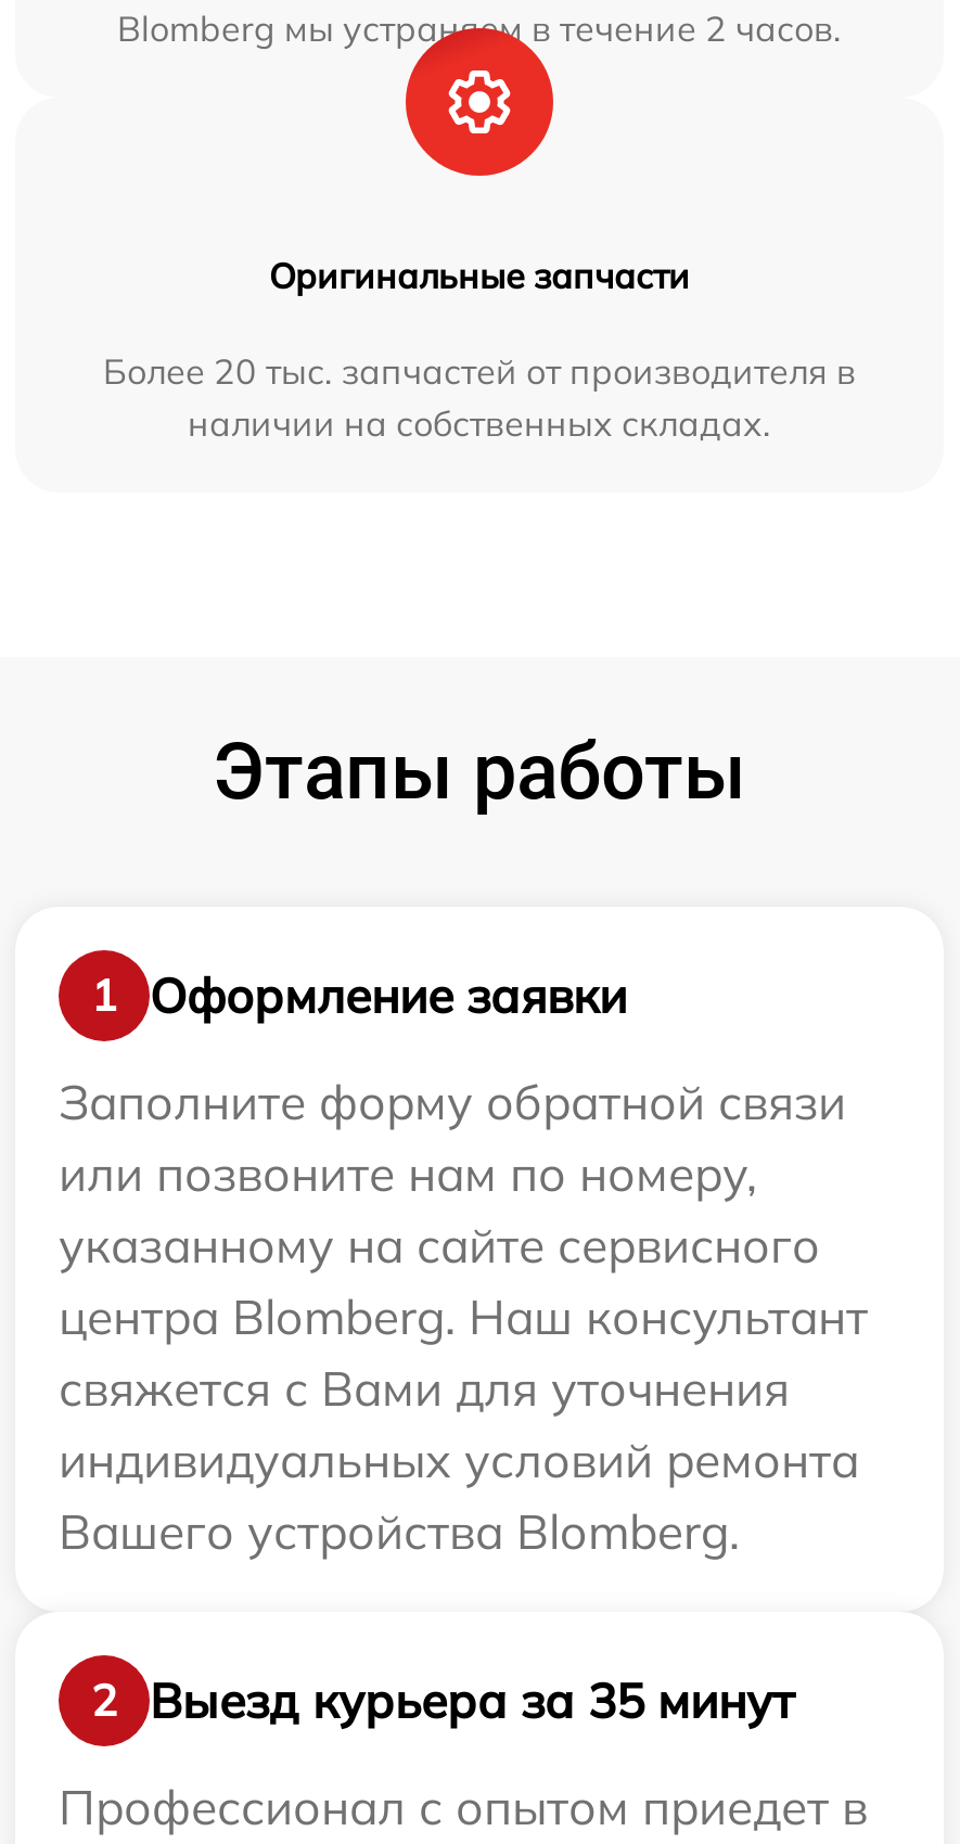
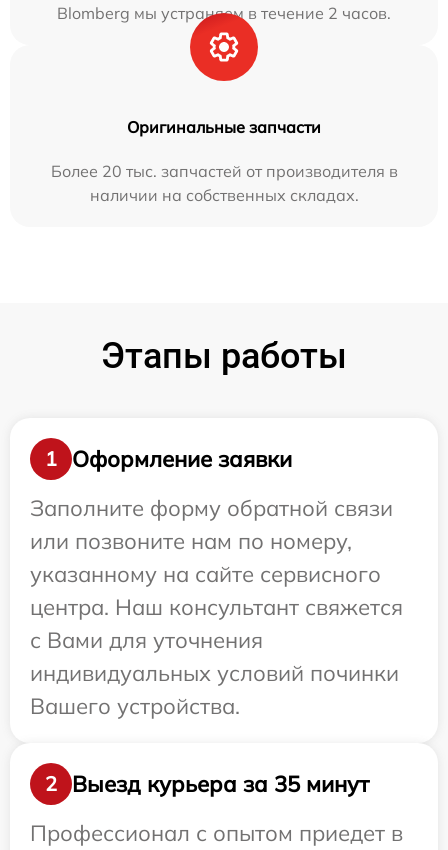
- центра Blomberg. Наш консультант
- свяжется с Вами для уточнения
- индивидуальных условий ремонта
- Вашего устройства Blomberg.
+ центра. Наш консультант свяжется
+ с Вами для уточнения
+ индивидуальных условий починки
+ Вашего устройства.
